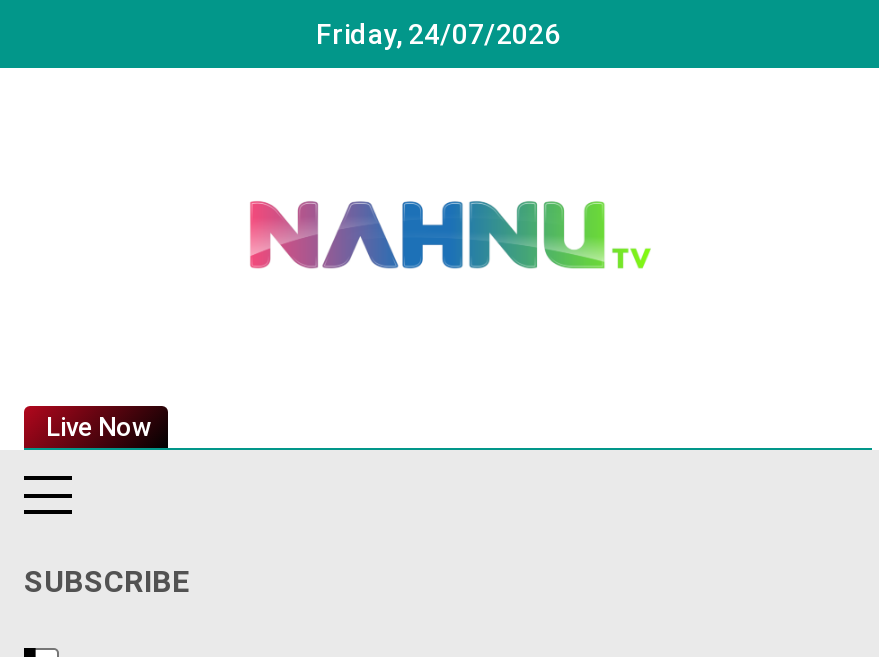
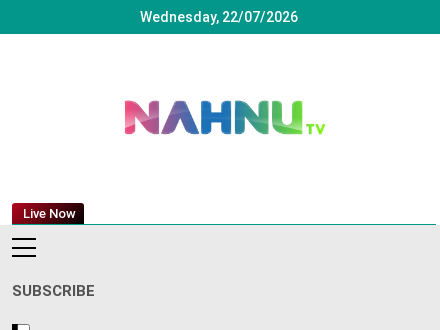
- Friday, 24/07/2026
+ Wednesday, 22/07/2026
